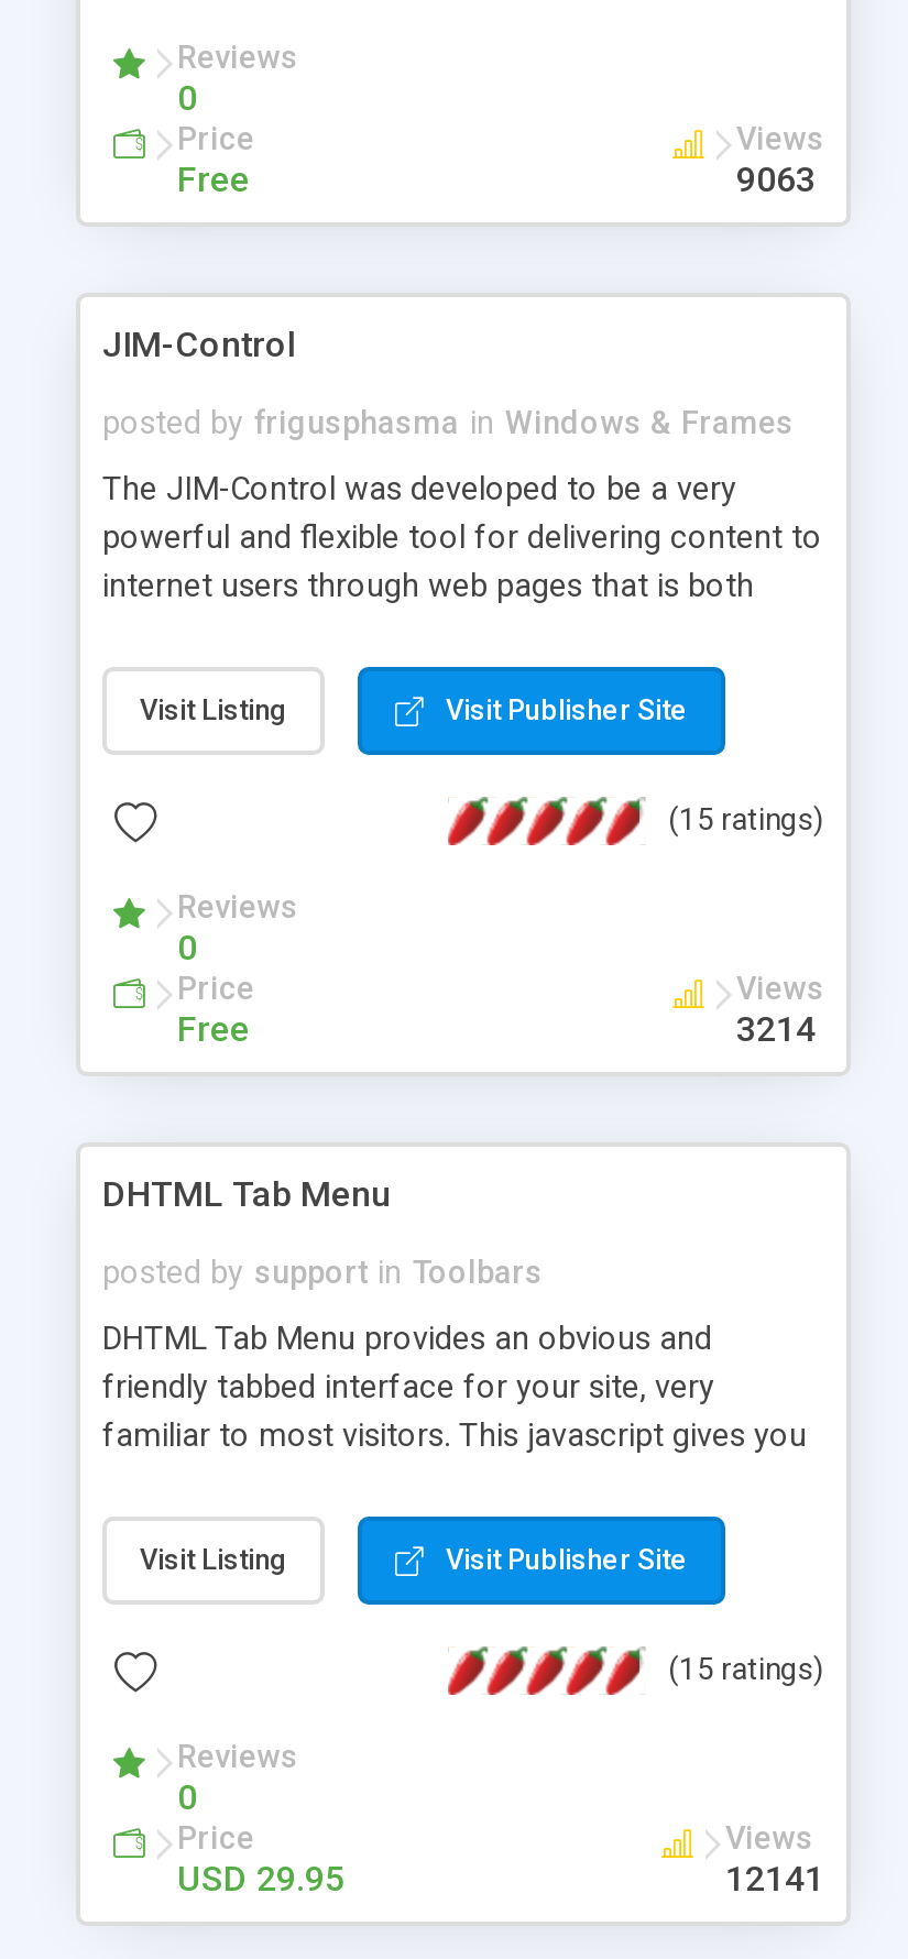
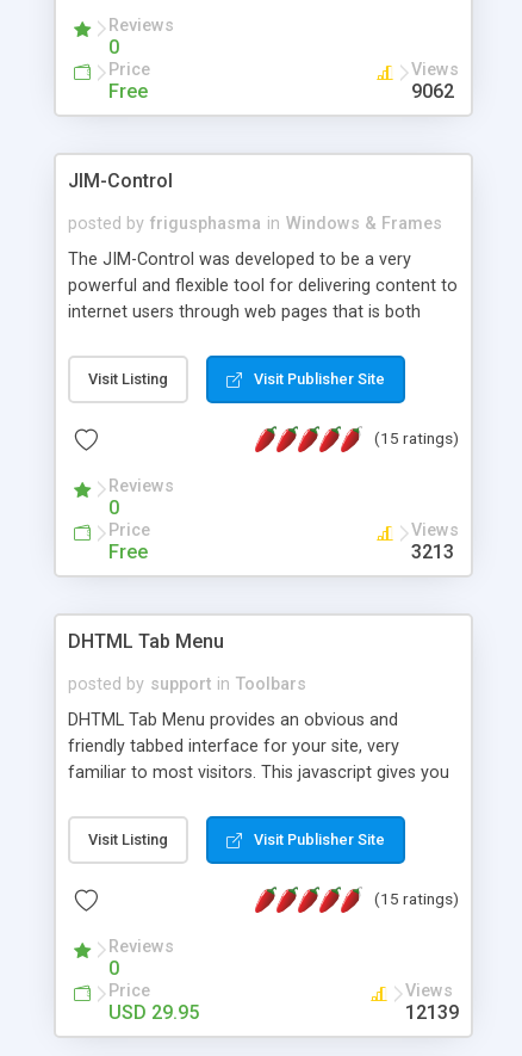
- 9063
+ 9062

- 3214
+ 3213

- 12141
+ 12139
